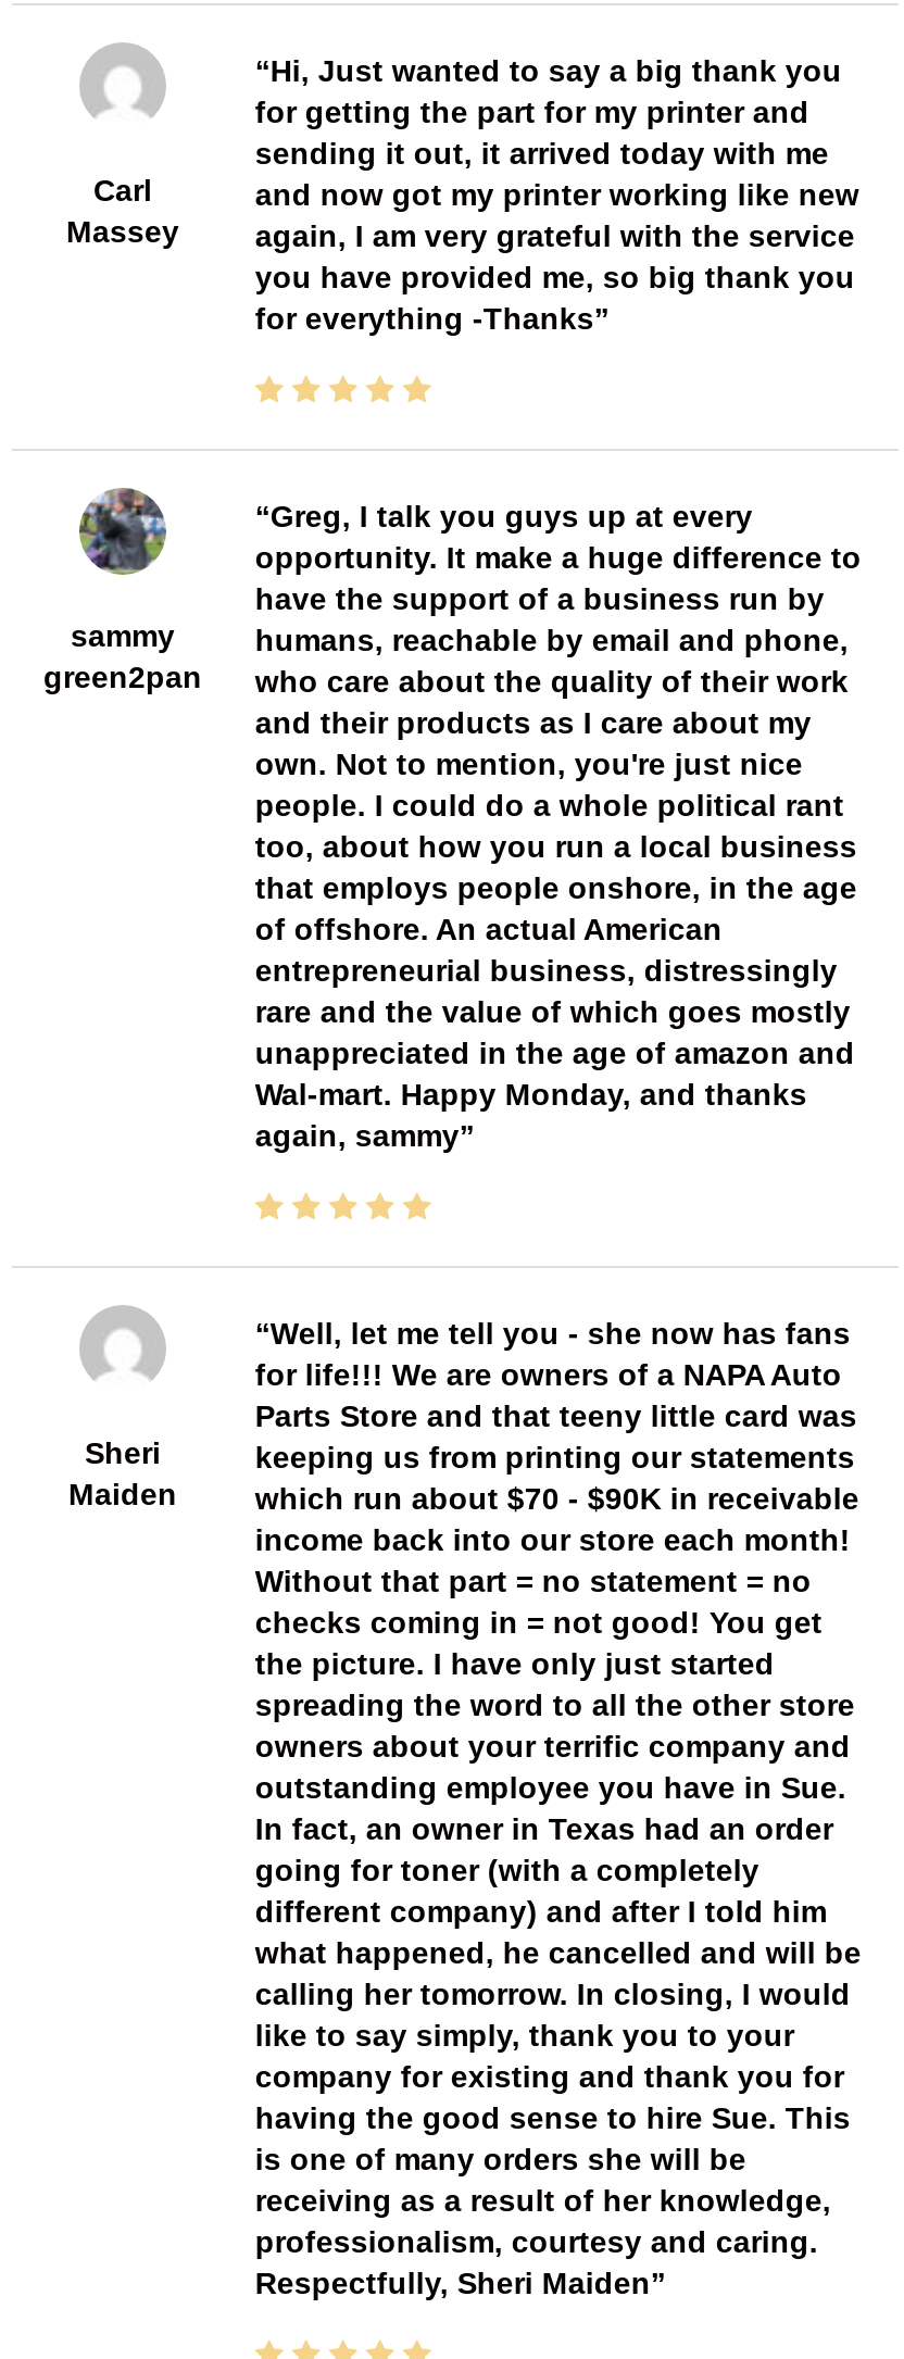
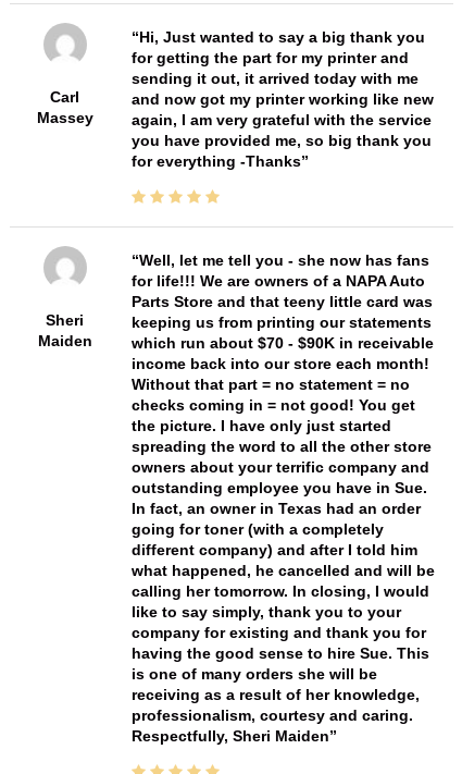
- [image]
- sammy
- green2pan

- Greg, I talk you guys up at every
- opportunity. It make a huge difference to
- have the support of a business run by
- humans, reachable by email and phone,
- who care about the quality of their work
- and their products as I care about my
- own. Not to mention, you're just nice
- people. I could do a whole political rant
- too, about how you run a local business
- that employs people onshore, in the age
- of offshore. An actual American
- entrepreneurial business, distressingly
- rare and the value of which goes mostly
- unappreciated in the age of amazon and
- Wal-mart. Happy Monday, and thanks
- again, sammy
